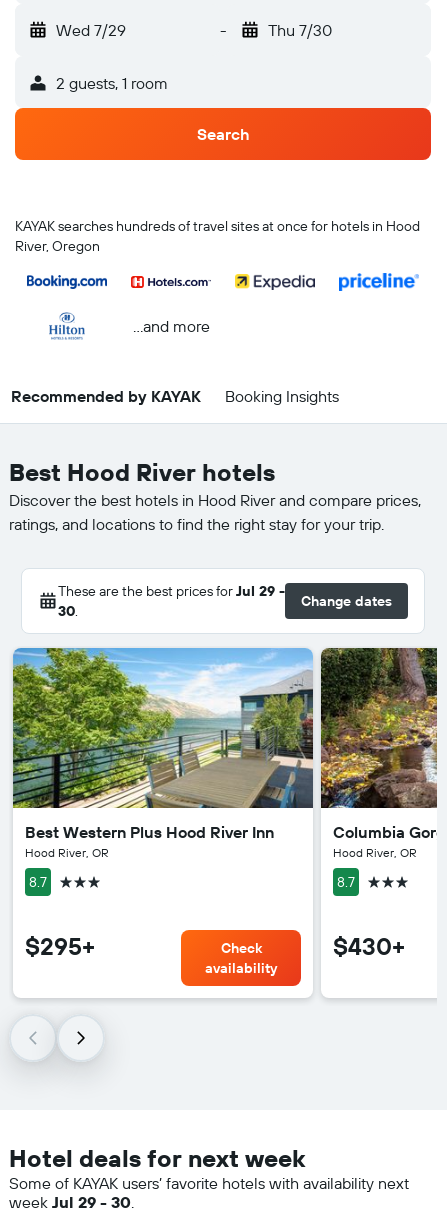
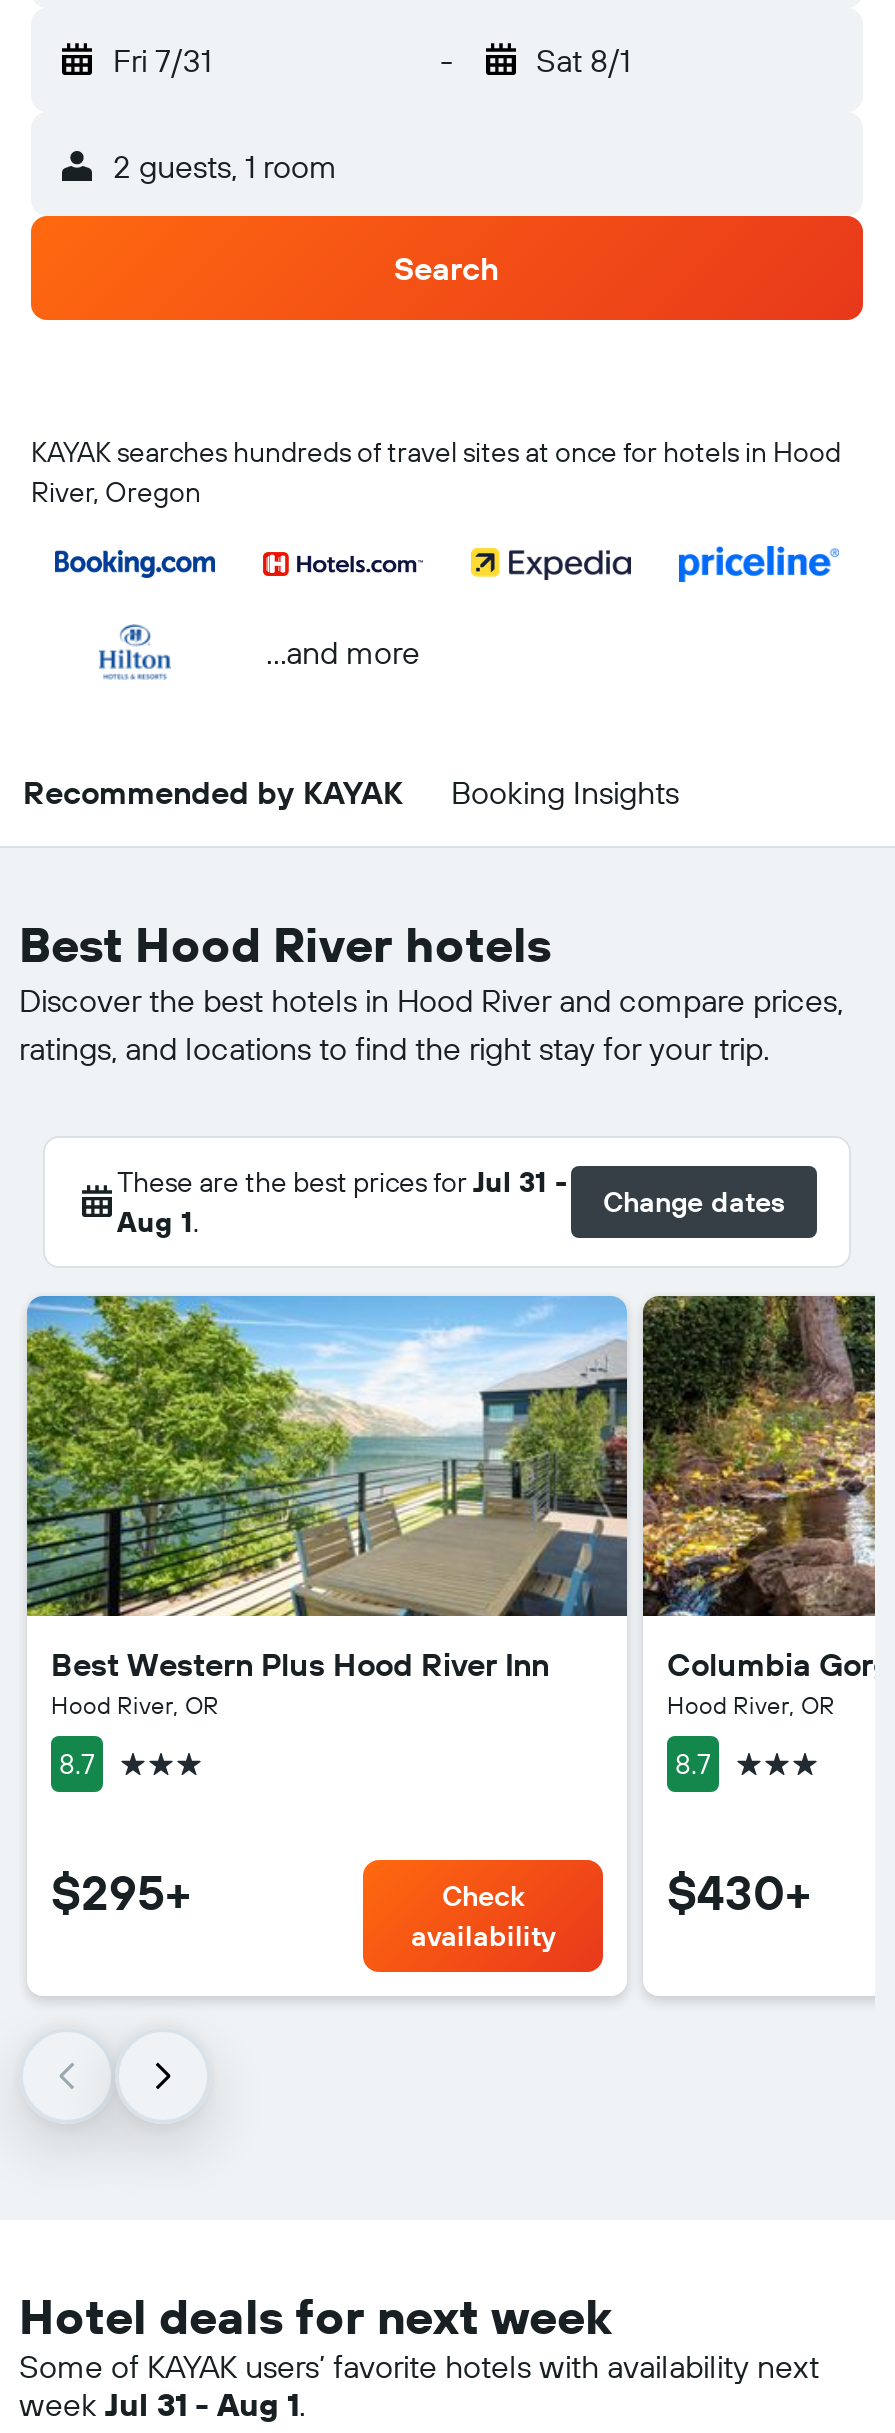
- Wed 7/29
+ Fri 7/31

- Thu 7/30
+ Sat 8/1

- These are the best prices for Jul 29 -
- 30.
+ These are the best prices for Jul 31 -
+ Aug 1.

- week Jul 29 - 30.
+ week Jul 31 - Aug 1.
